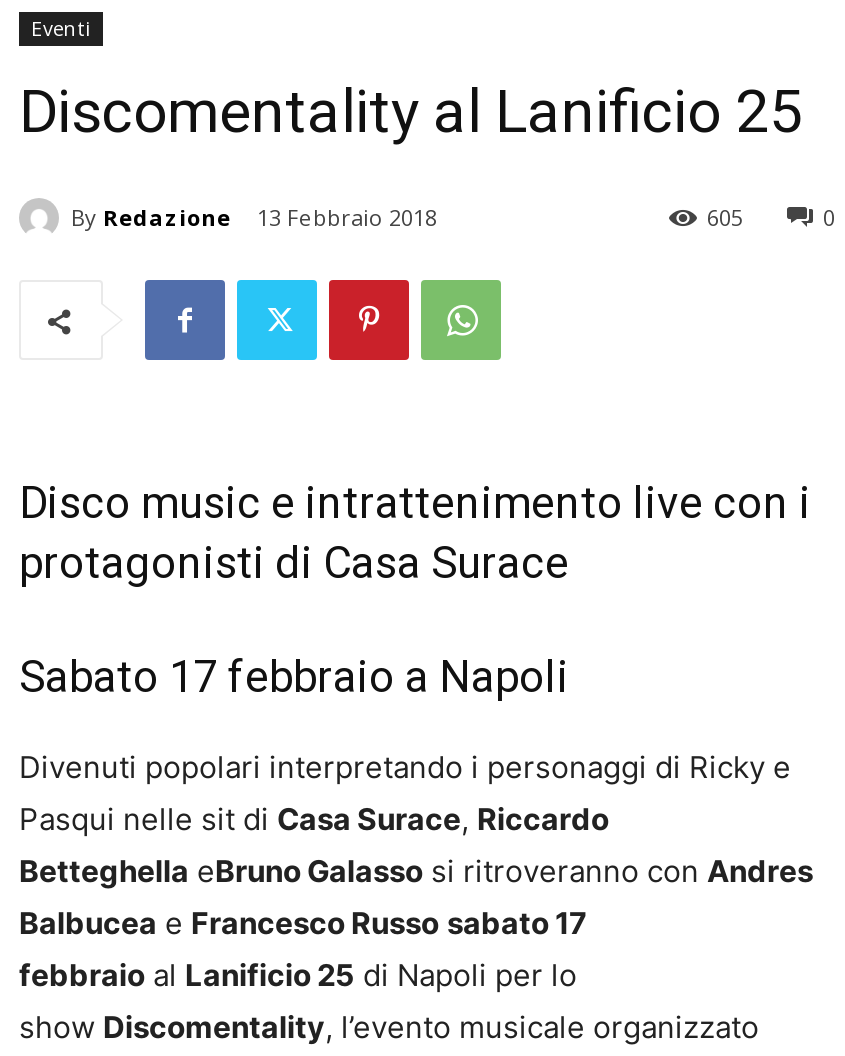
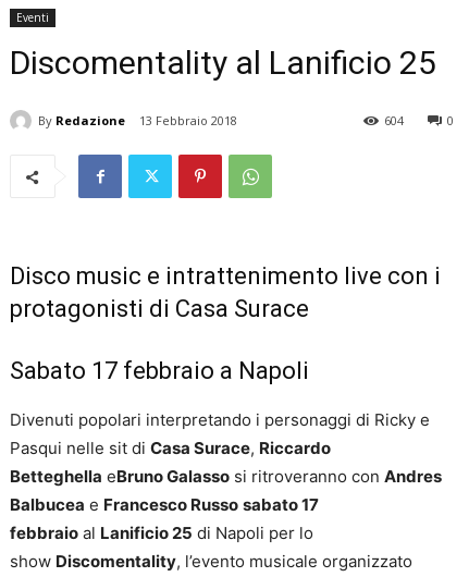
- 605
+ 604
